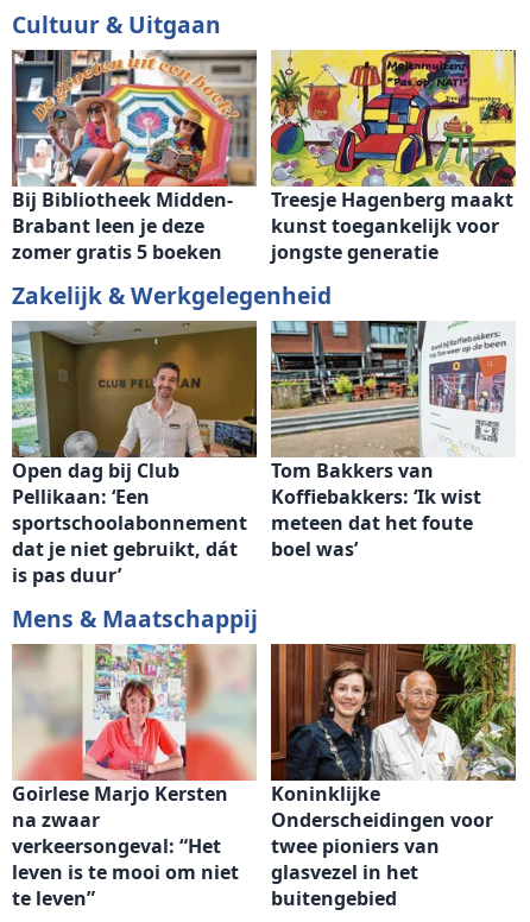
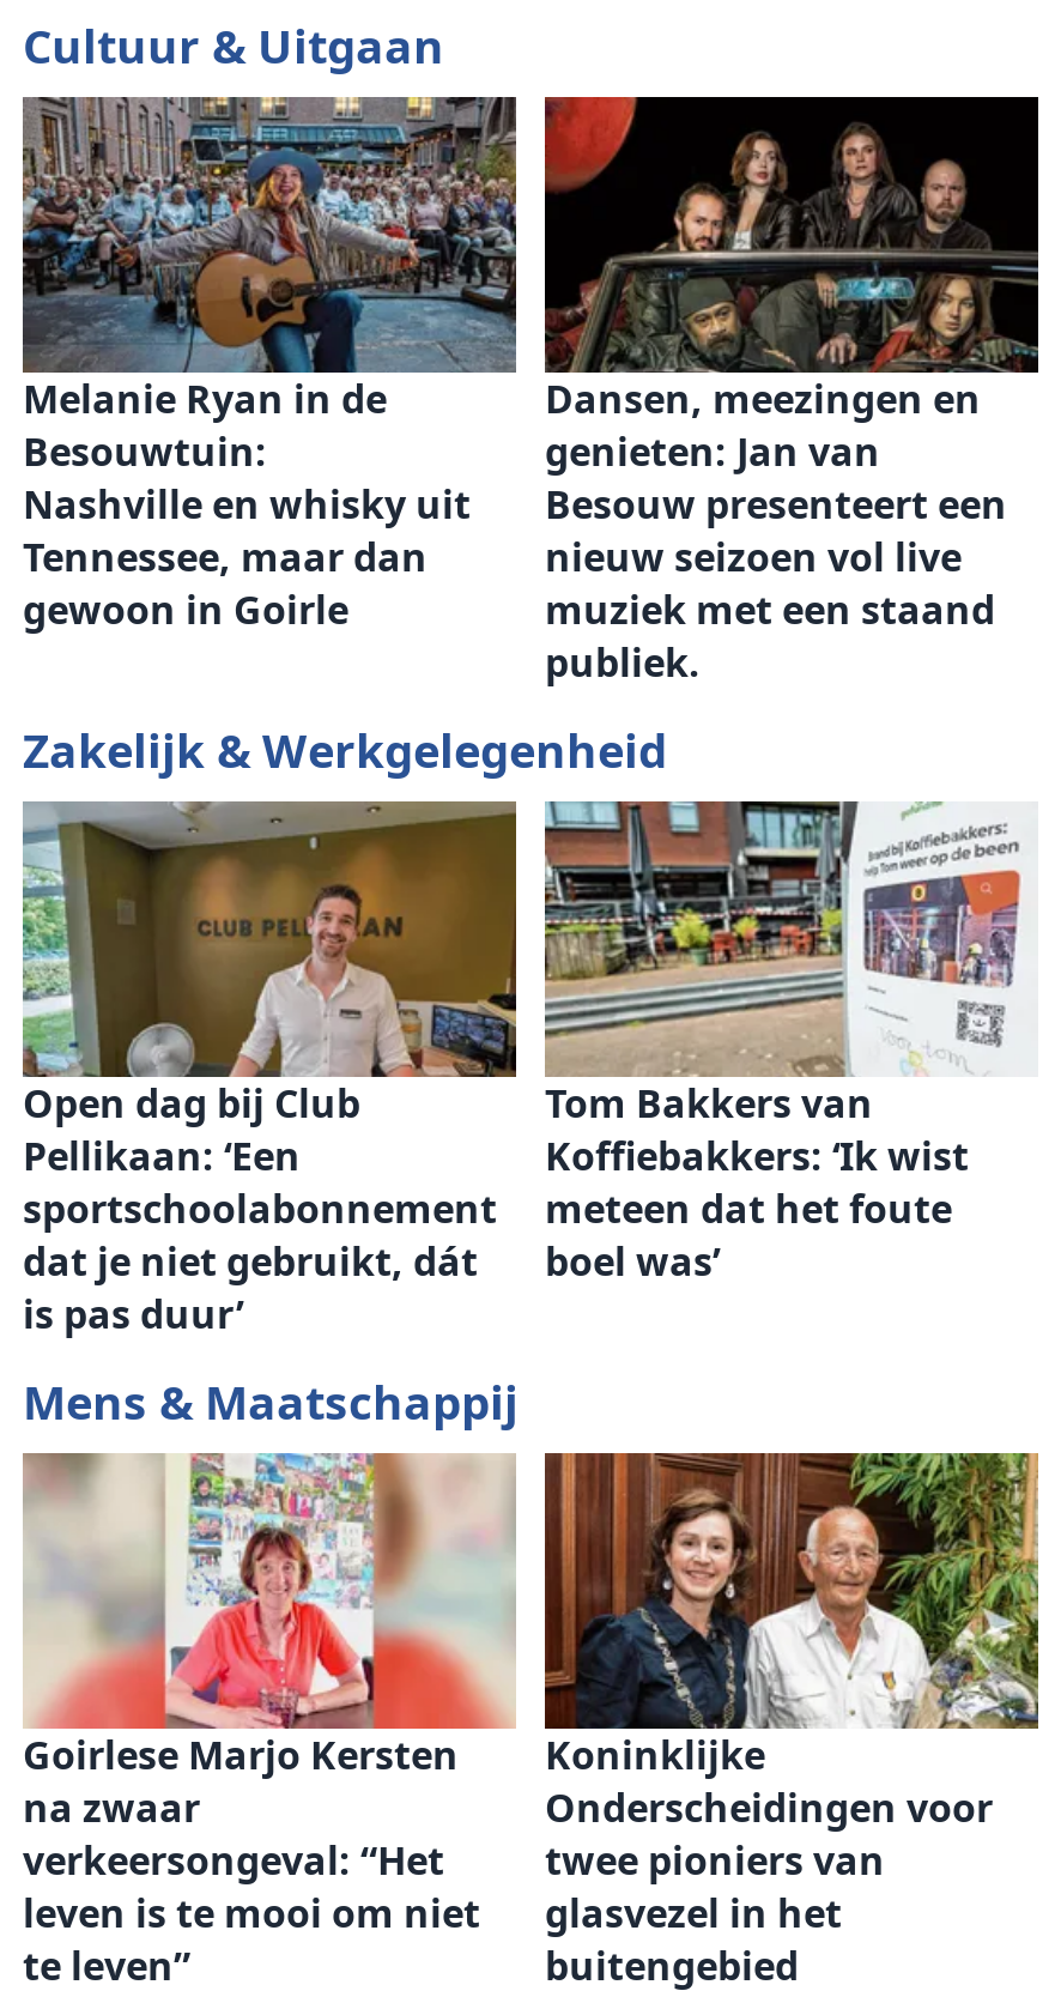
- [image]
- Bij Bibliotheek Midden-
- Brabant leen je deze
- zomer gratis 5 boeken
+ [image]
+ Melanie Ryan in de
+ Besouwtuin:
+ Nashville en whisky uit
+ Tennessee, maar dan
+ gewoon in Goirle

- [image]
- Treesje Hagenberg maakt
- kunst toegankelijk voor
- jongste generatie
+ [image]
+ Dansen, meezingen en
+ genieten: Jan van
+ Besouw presenteert een
+ nieuw seizoen vol live
+ muziek met een staand
+ publiek.
